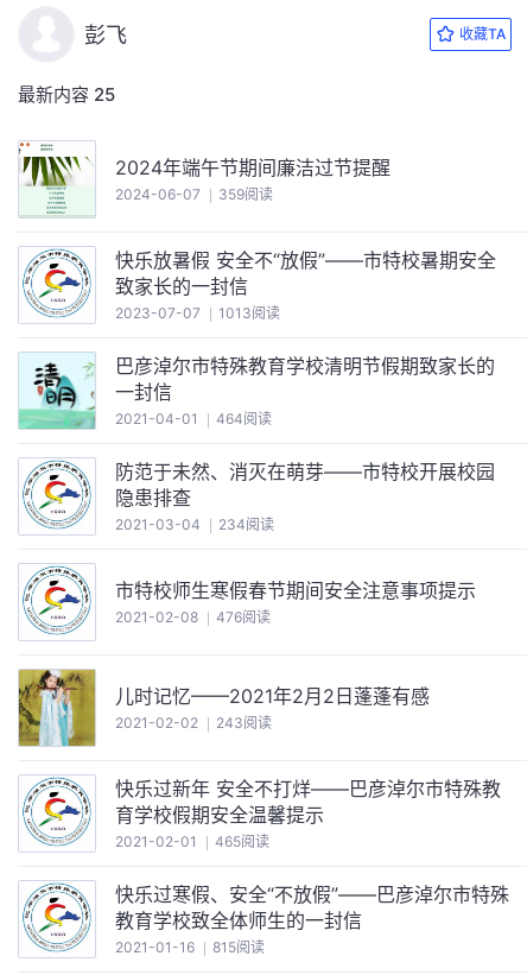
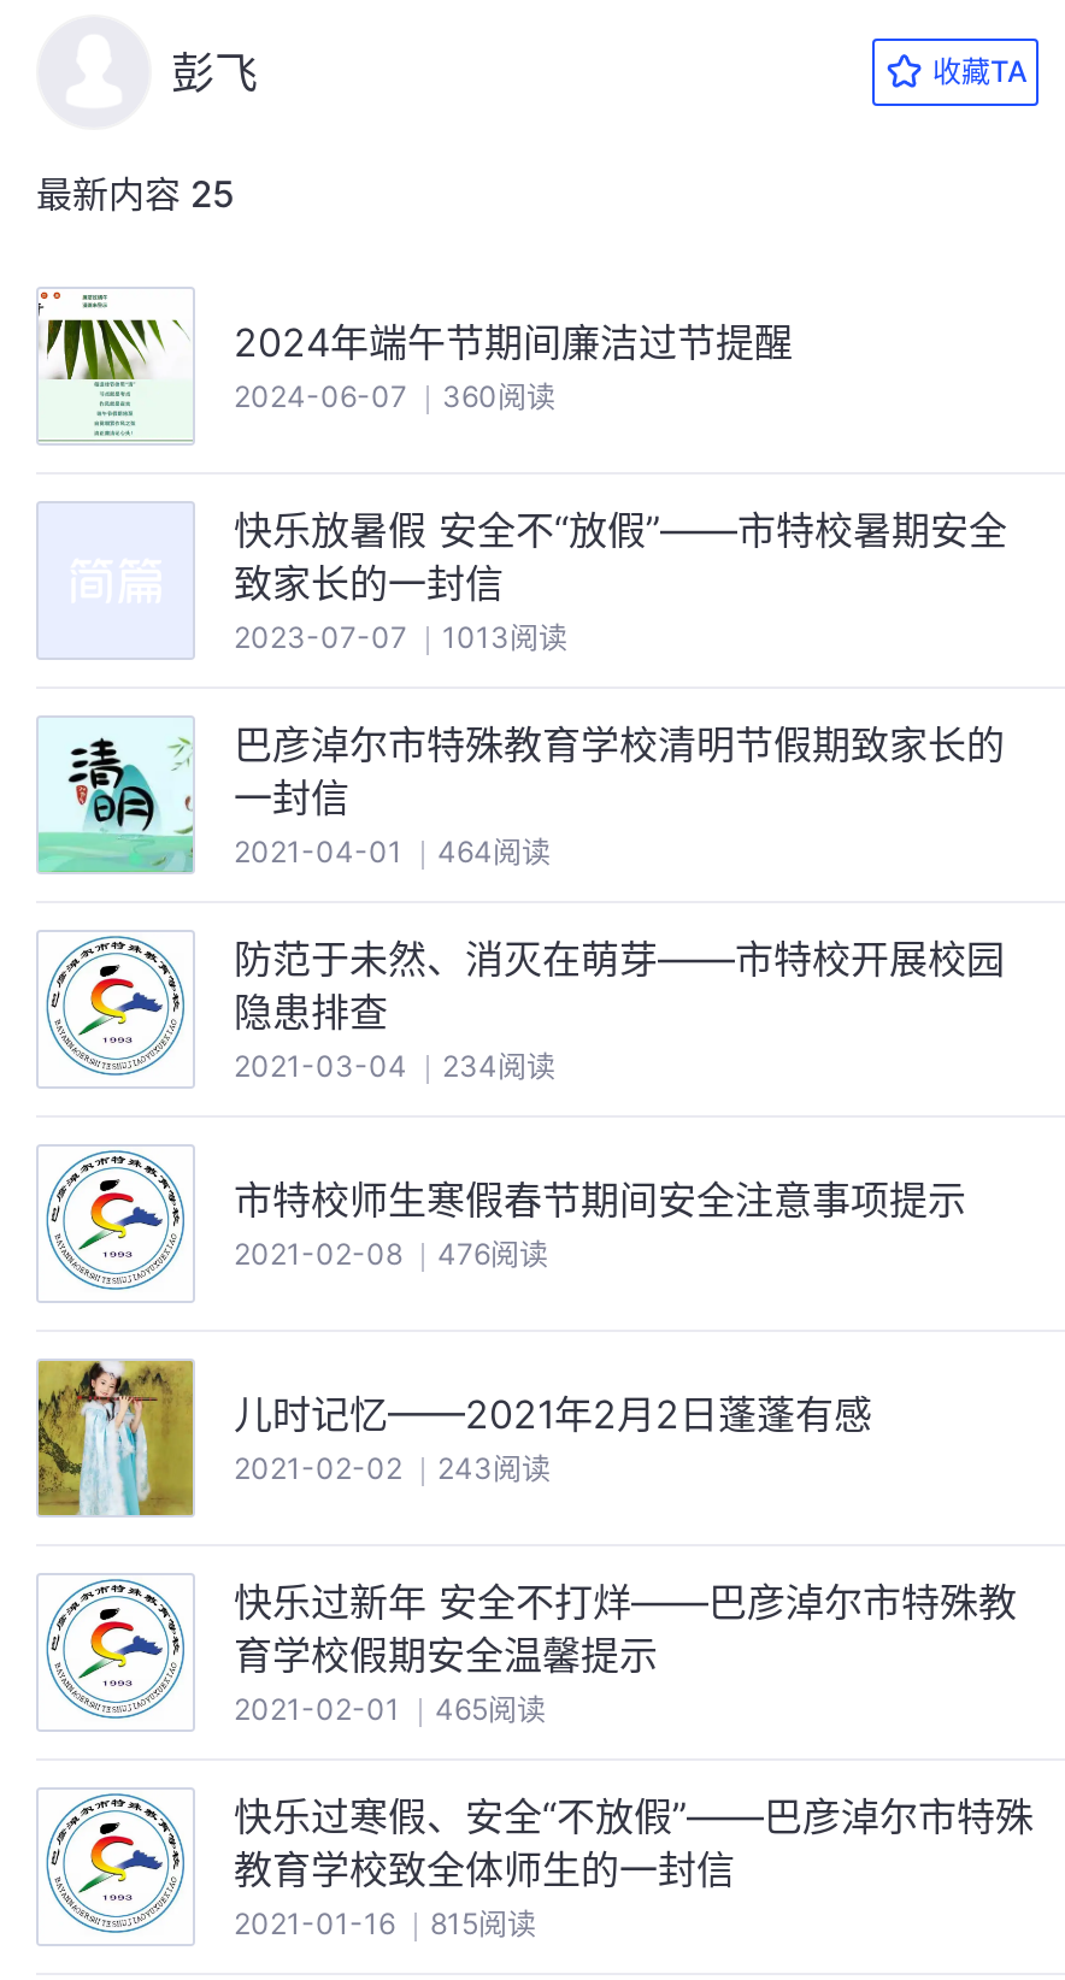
- 2024-06-07 359阅读
+ 2024-06-07 360阅读

- [image]
